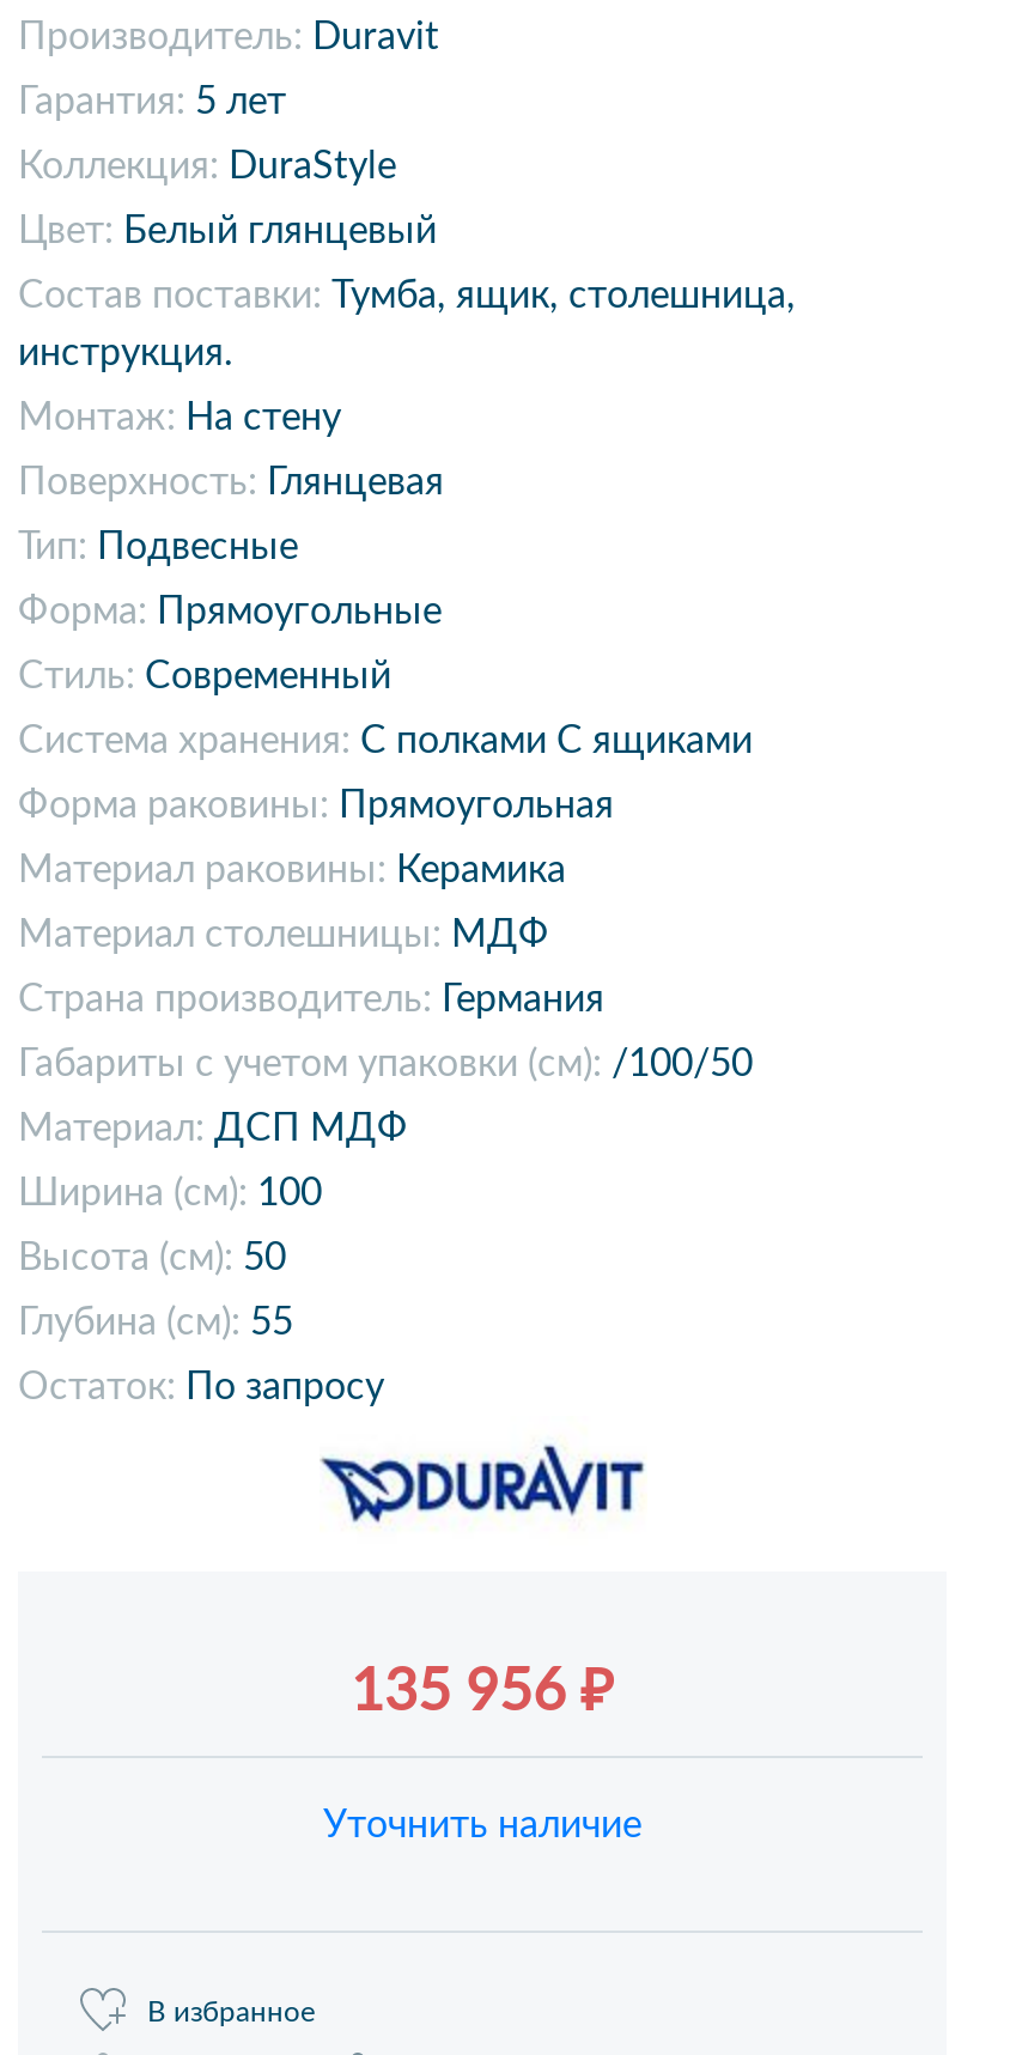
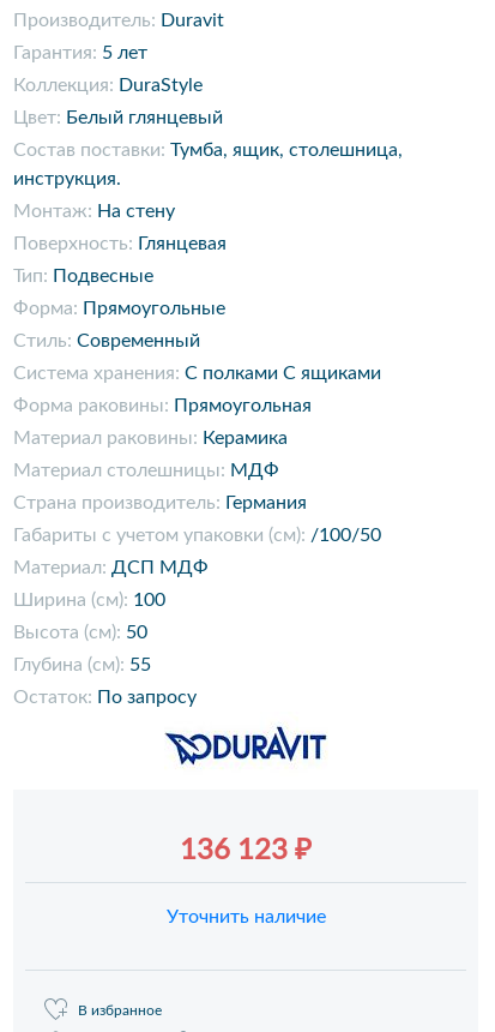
- 135 956 ₽
+ 136 123 ₽
